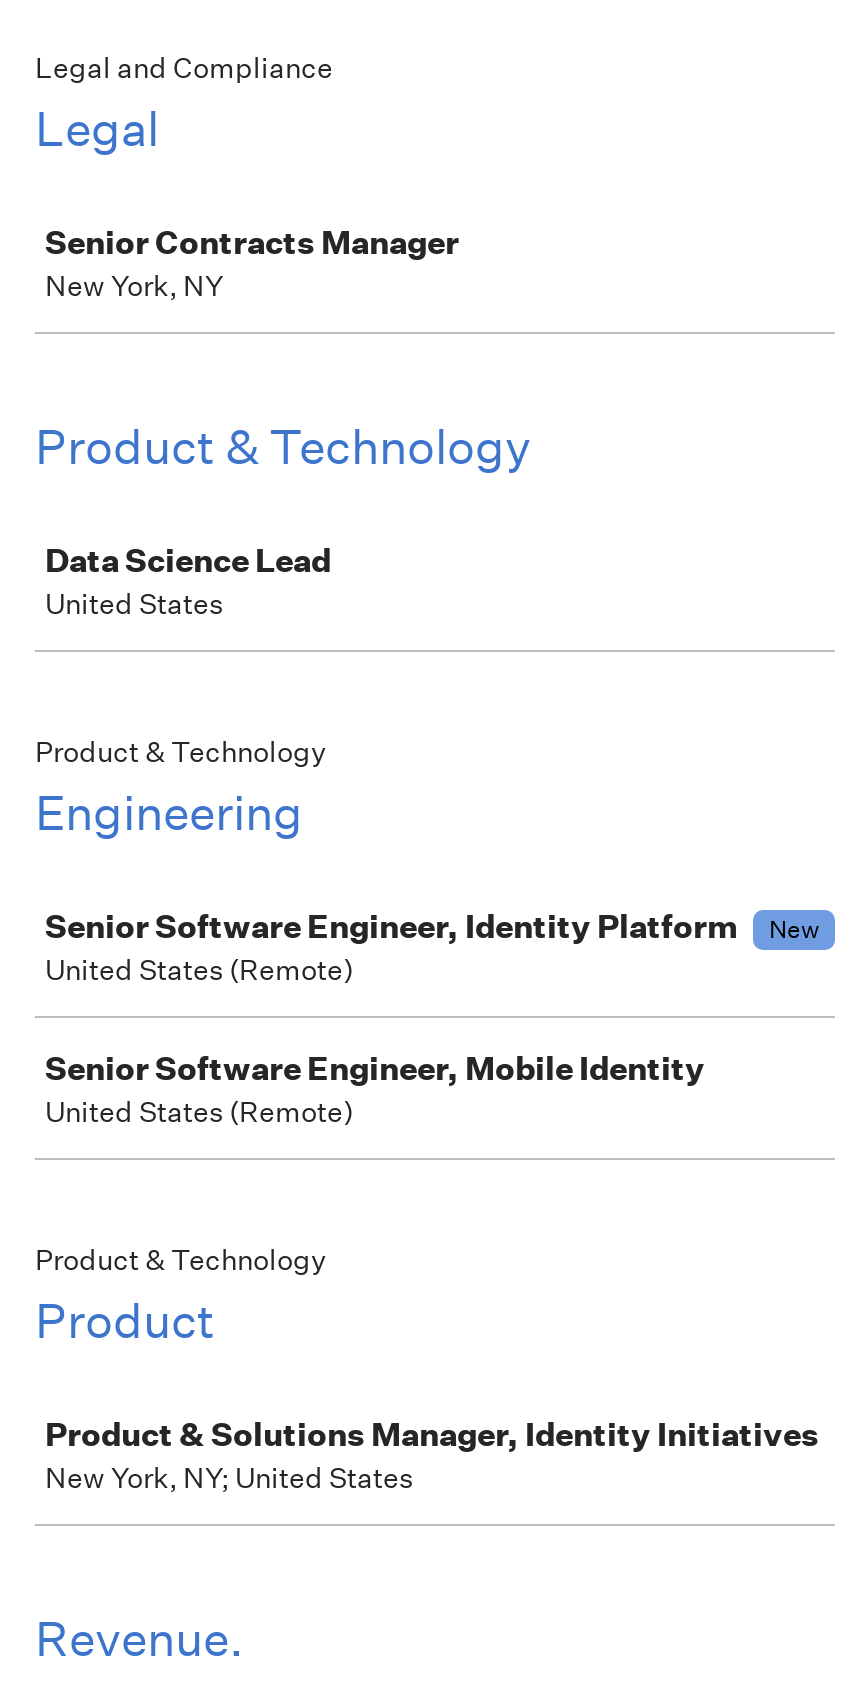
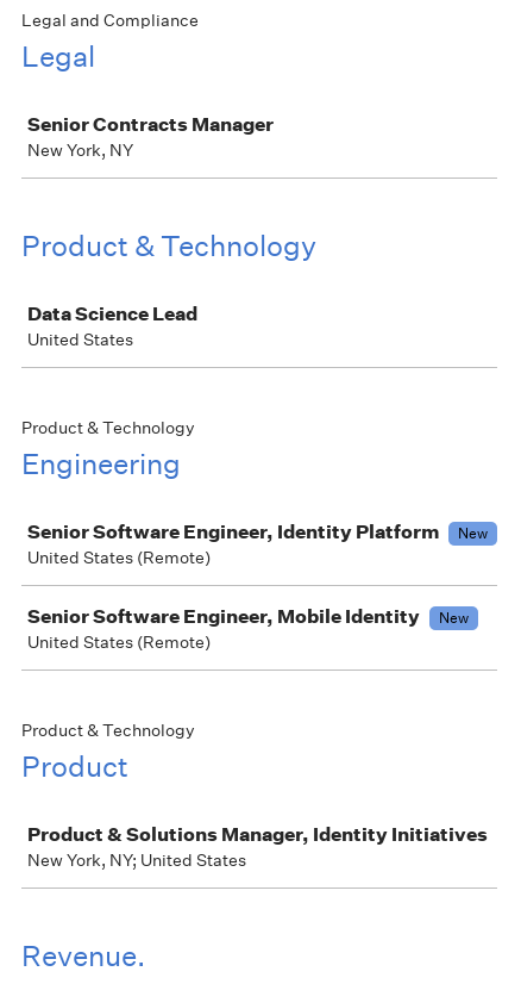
+ New
